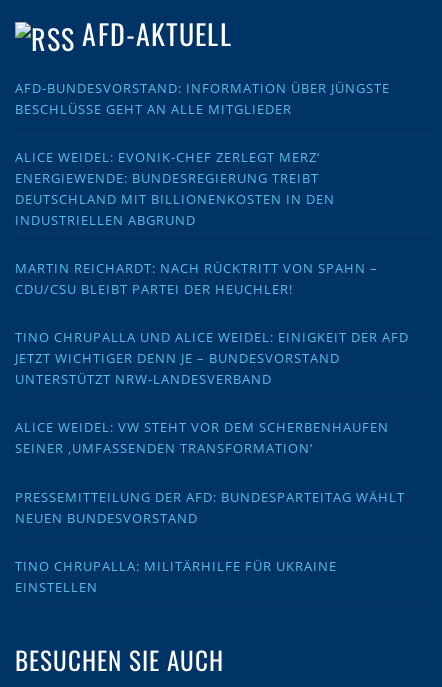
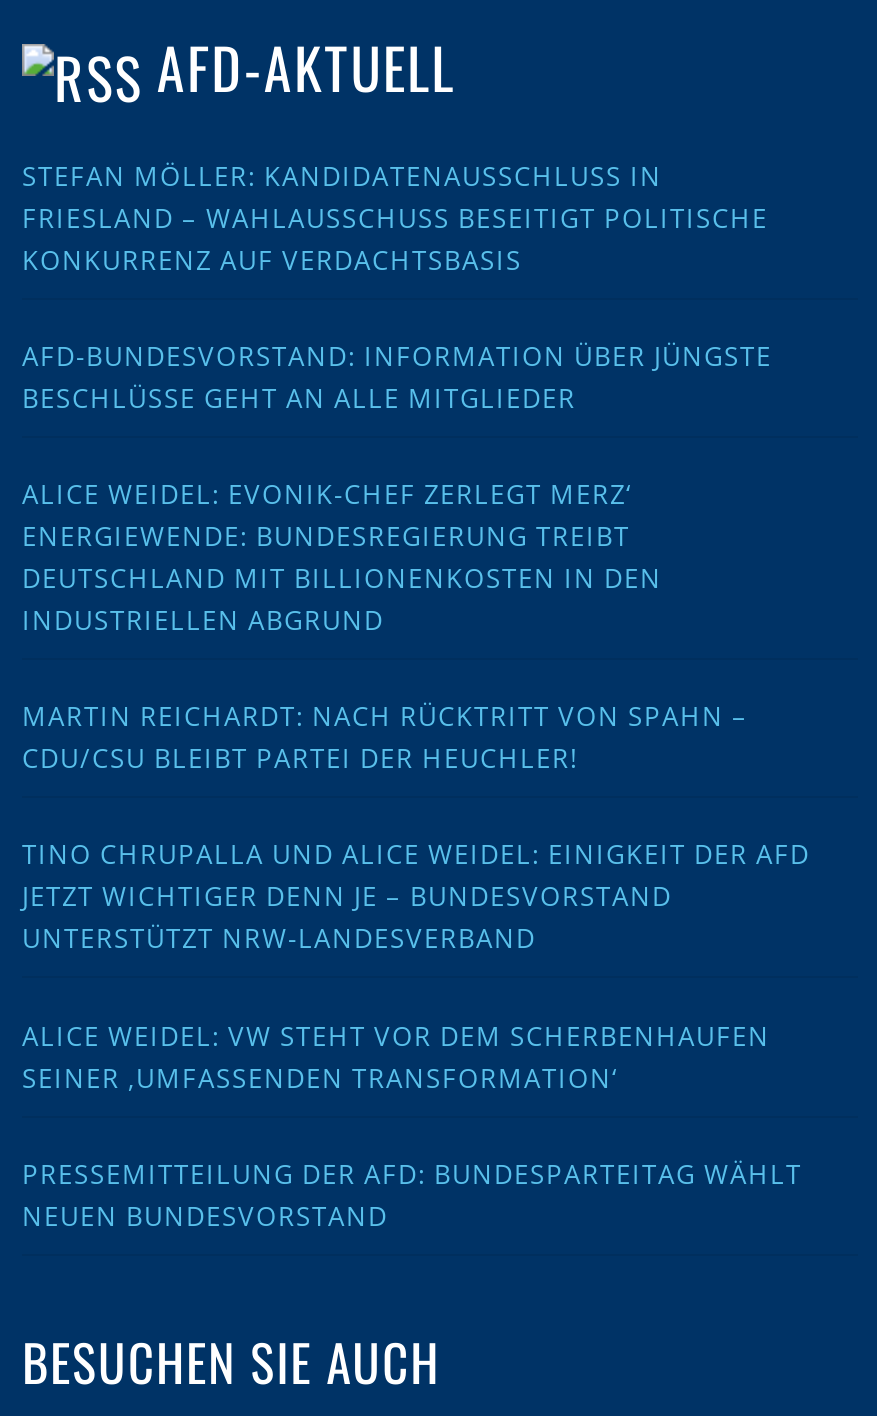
+ STEFAN MÖLLER: KANDIDATENAUSSCHLUSS IN
+ FRIESLAND – WAHLAUSSCHUSS BESEITIGT POLITISCHE
+ KONKURRENZ AUF VERDACHTSBASIS

moved down: AFD-BUNDESVORSTAND: INFORMATION ÜBER JÜNGSTE | BESCHLÜSSE GEHT AN ALLE MITGLIEDER | ALICE WEIDEL: EVONIK-CHEF ZERLEGT MERZ‘ | ... | PRESSEMITTEILUNG DER AFD: BUNDESPARTEITAG WÄHLT | NEUEN BUNDESVORSTAND

- TINO CHRUPALLA: MILITÄRHILFE FÜR UKRAINE
- EINSTELLEN
